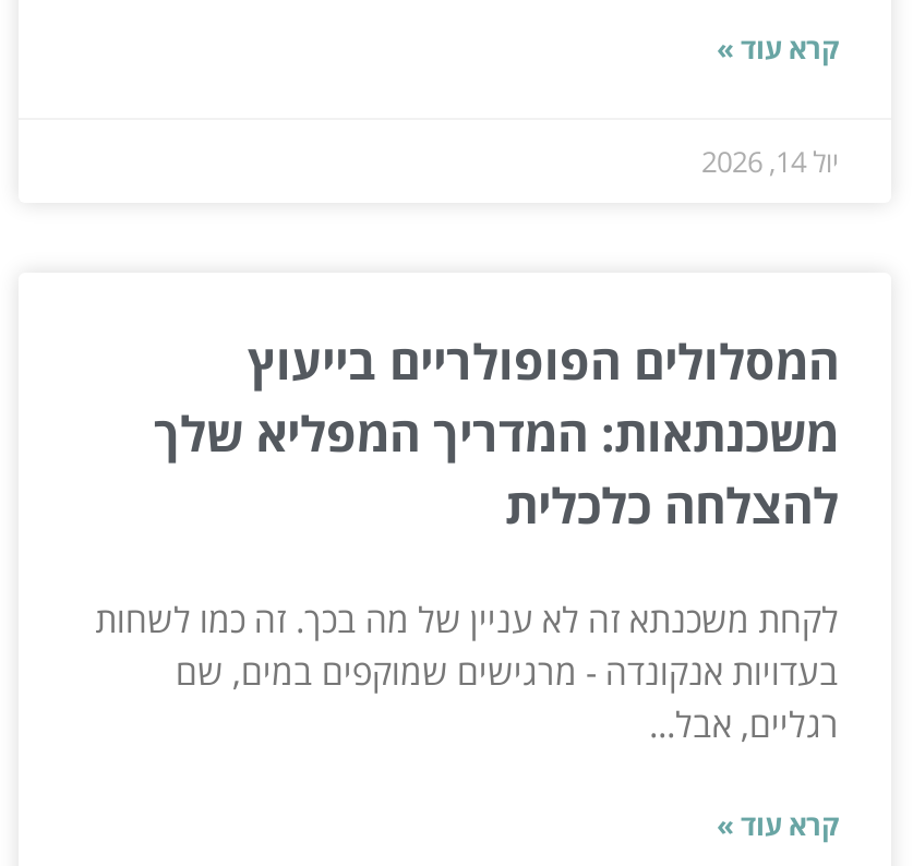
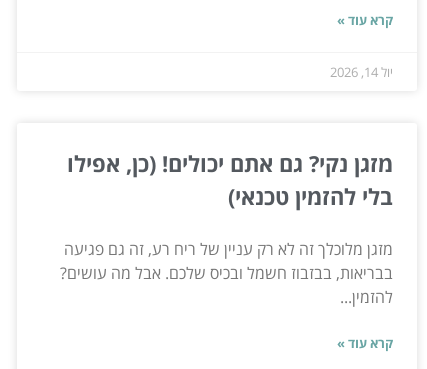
- המסלולים הפופולריים בייעוץ
- משכנתאות: המדריך המפליא שלך
- להצלחה כלכלית
+ מזגן נקי? גם אתם יכולים! (כן, אפילו
+ בלי להזמין טכנאי)

- לקחת משכנתא זה לא עניין של מה בכך. זה כמו לשחות
- בעדויות אנקונדה - מרגישים שמוקפים במים, שם
- רגליים, אבל...
+ מזגן מלוכלך זה לא רק עניין של ריח רע, זה גם פגיעה
+ בבריאות, בבזבוז חשמל ובכיס שלכם. אבל מה עושים?
+ להזמין...
